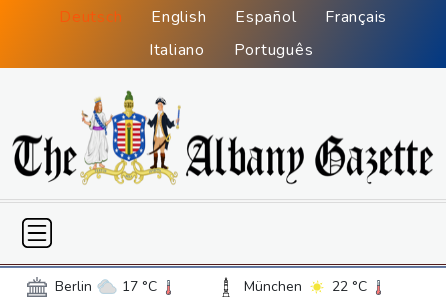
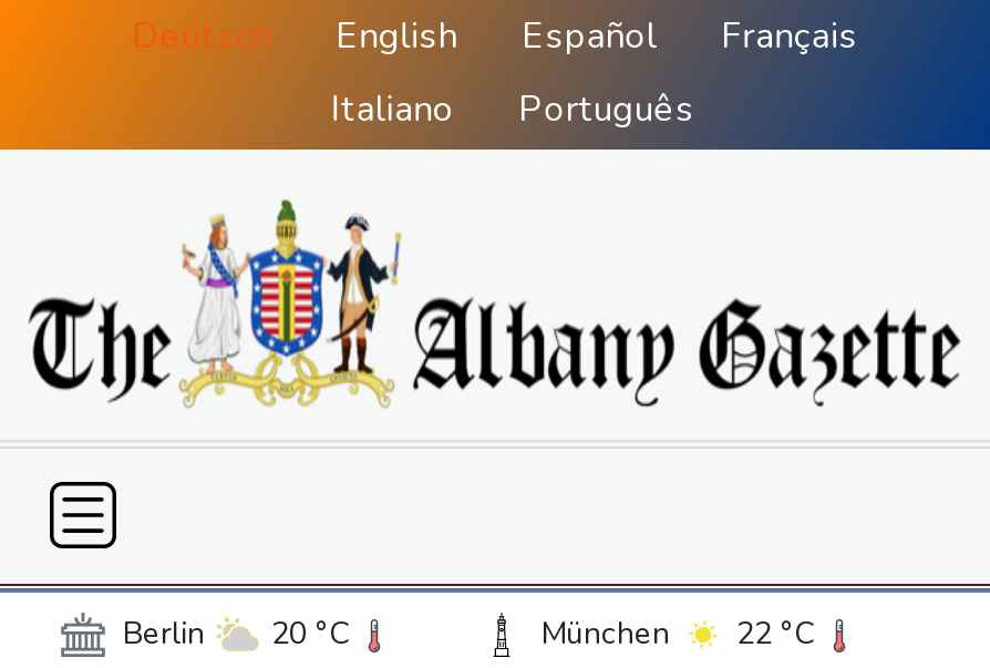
- Berlin 17 °C
+ Berlin 20 °C
